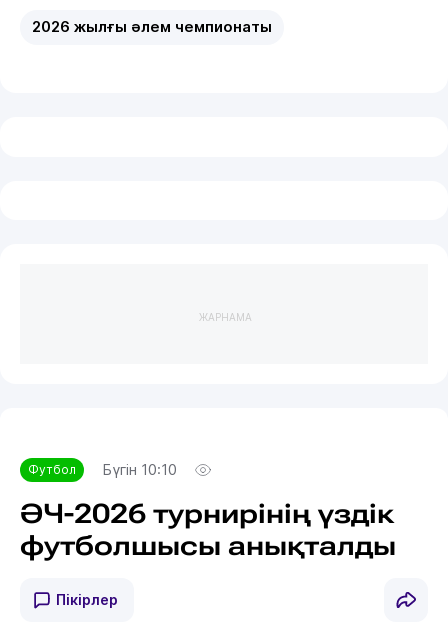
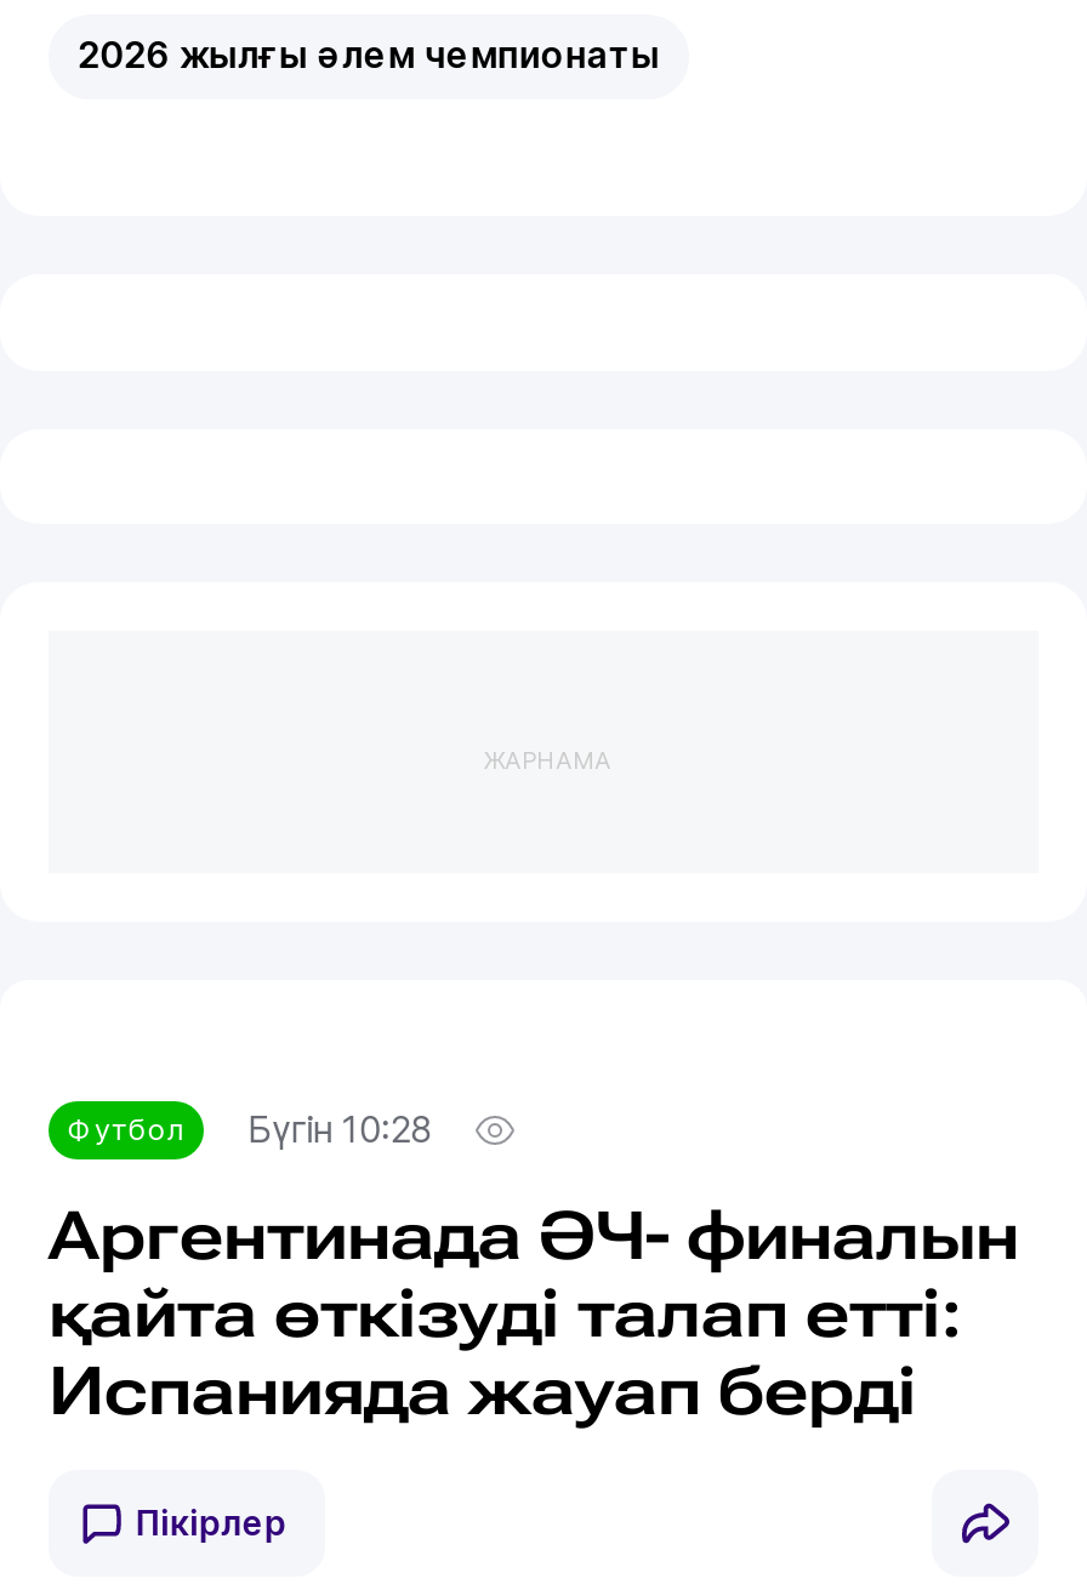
- Футбол Бүгін 10:10
+ Футбол Бүгін 10:28

- ӘЧ-2026 турнирінің үздік
- футболшысы анықталды
+ Аргентинада ӘЧ- финалын
+ қайта өткізуді талап етті:
+ Испанияда жауап берді
